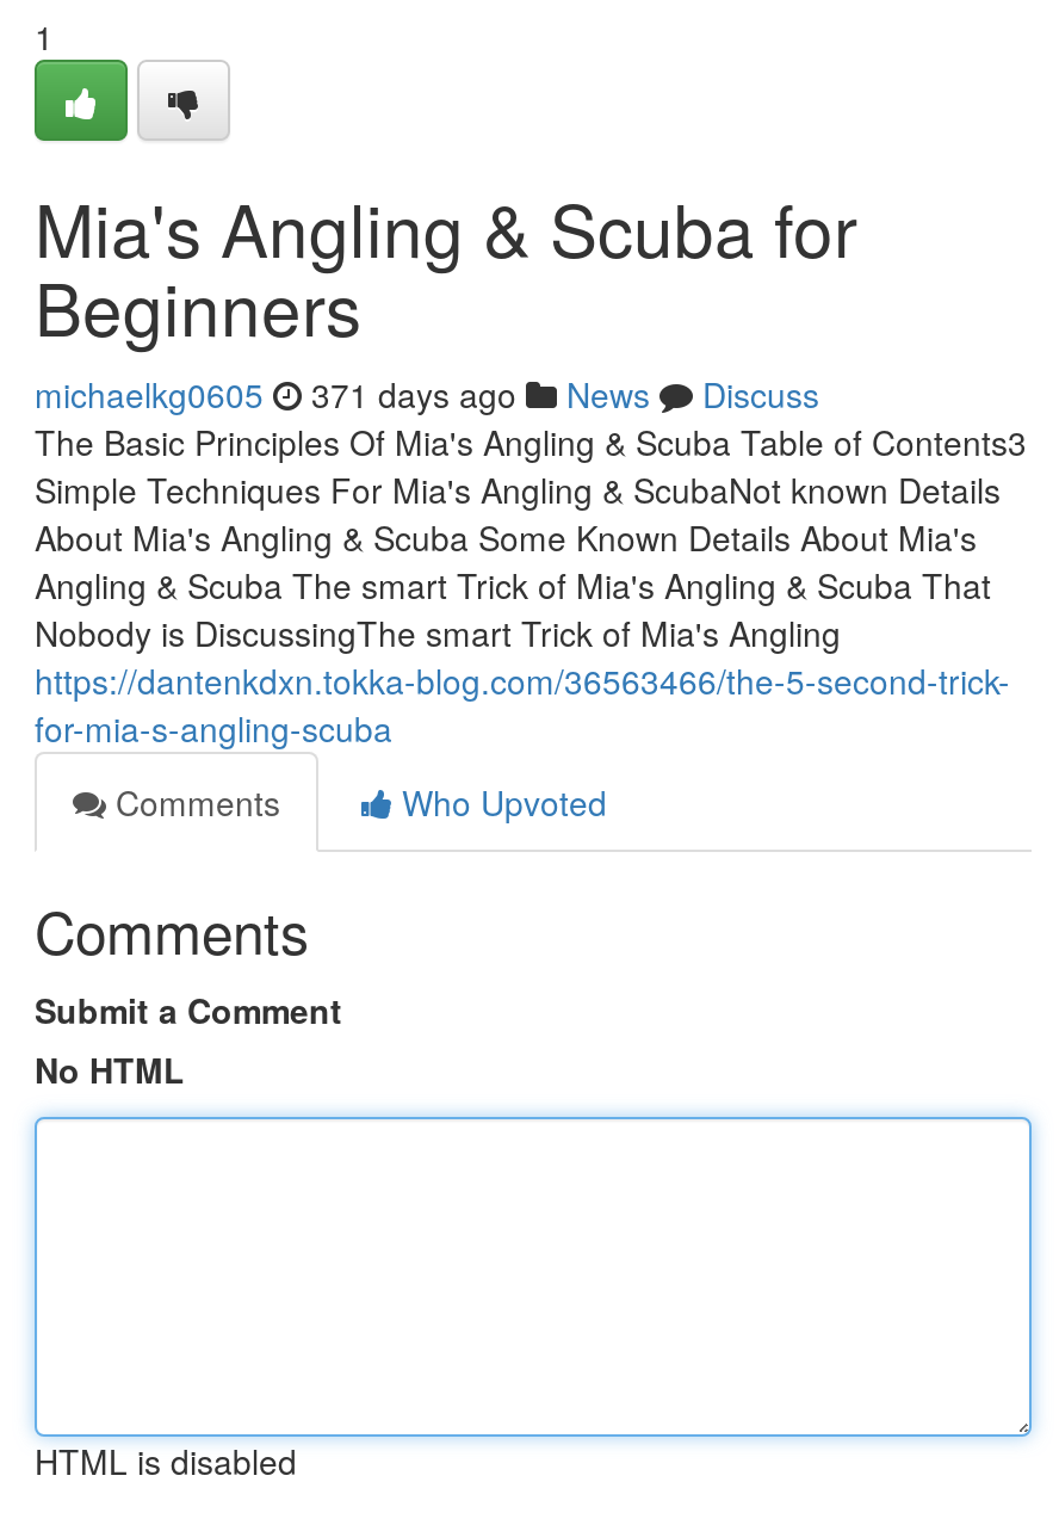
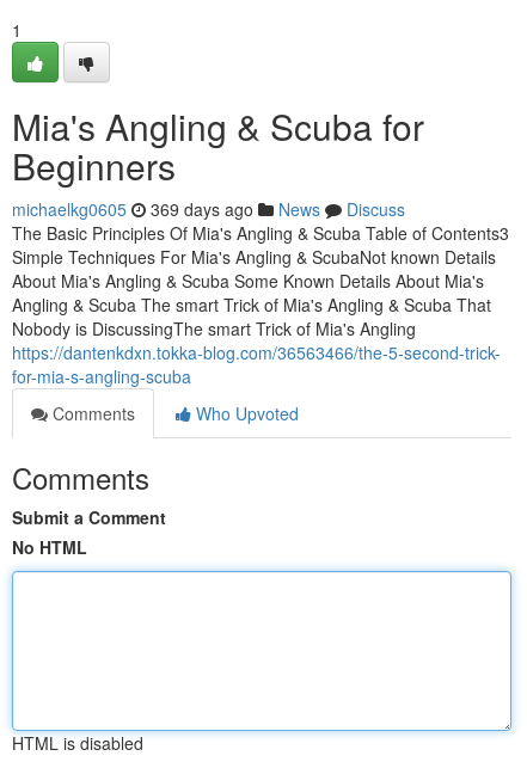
- michaelkg0605 371 days ago News Discuss
+ michaelkg0605 369 days ago News Discuss
